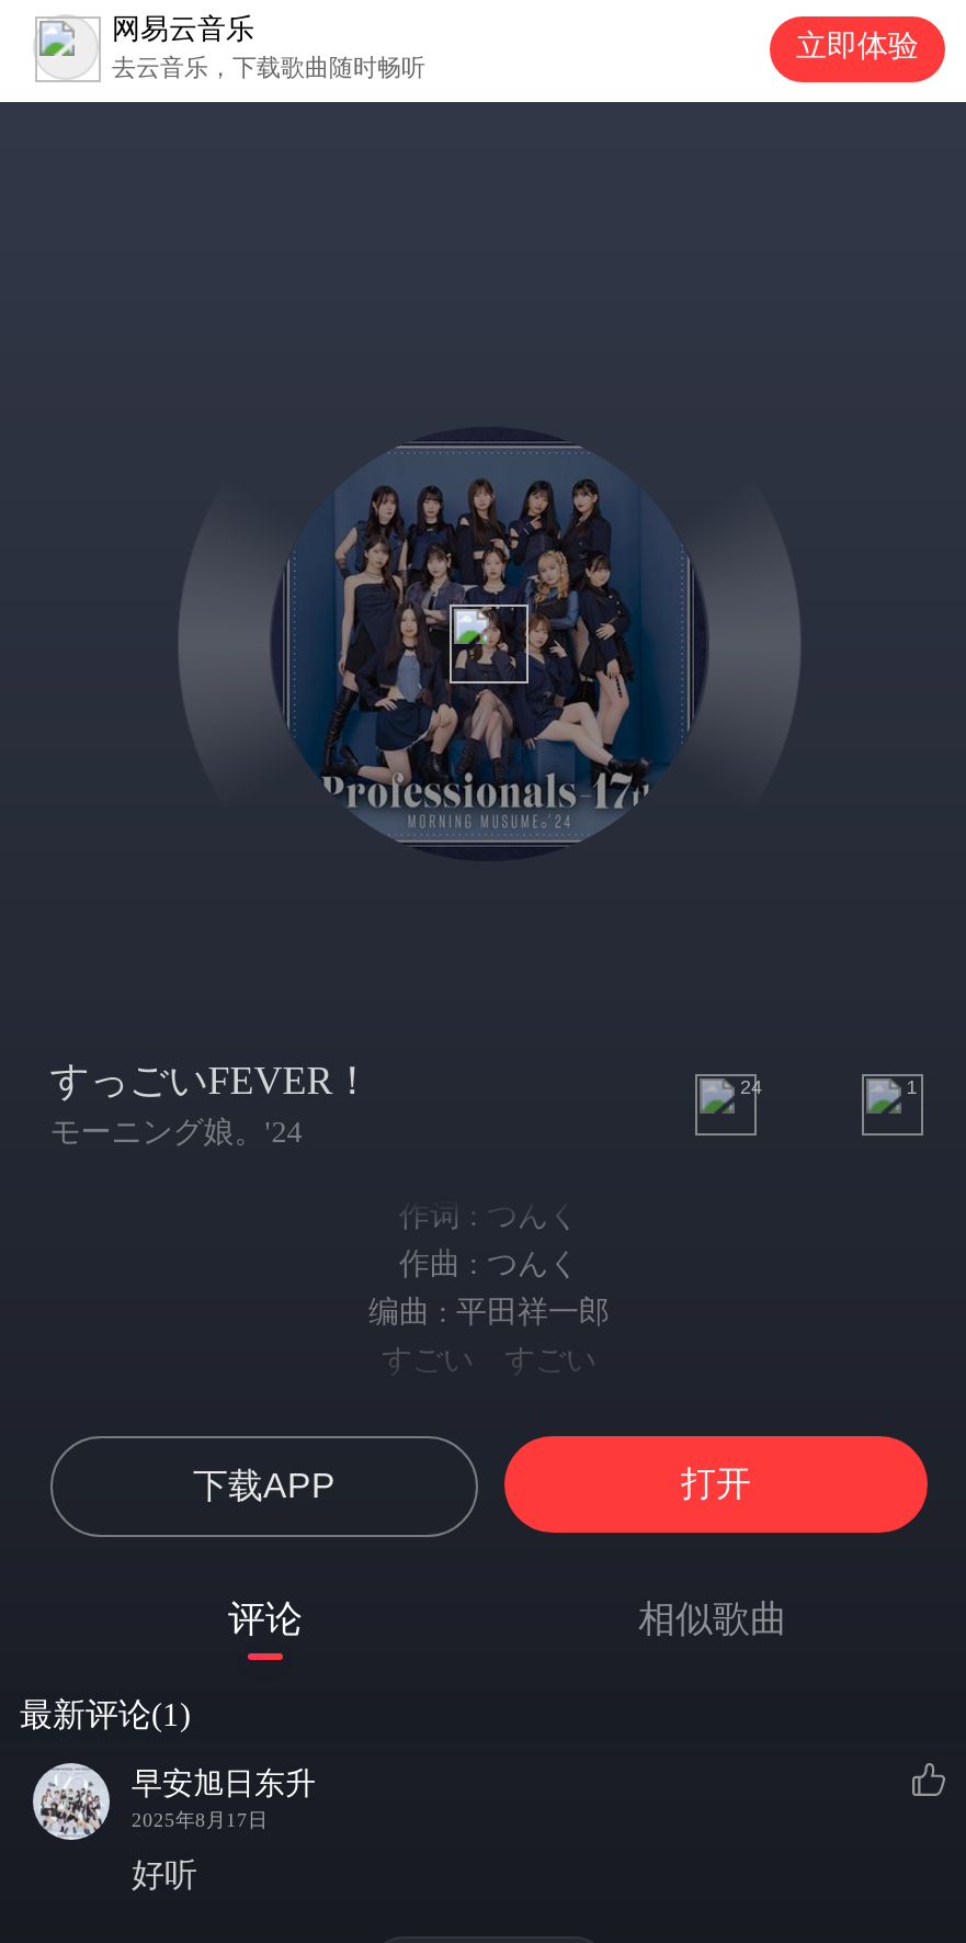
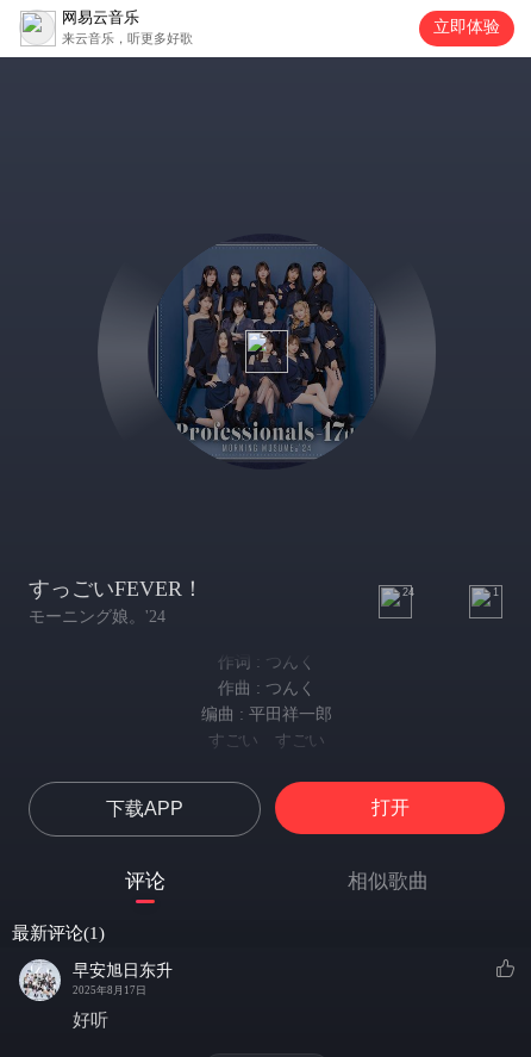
- 去云音乐，下载歌曲随时畅听
+ 来云音乐，听更多好歌
